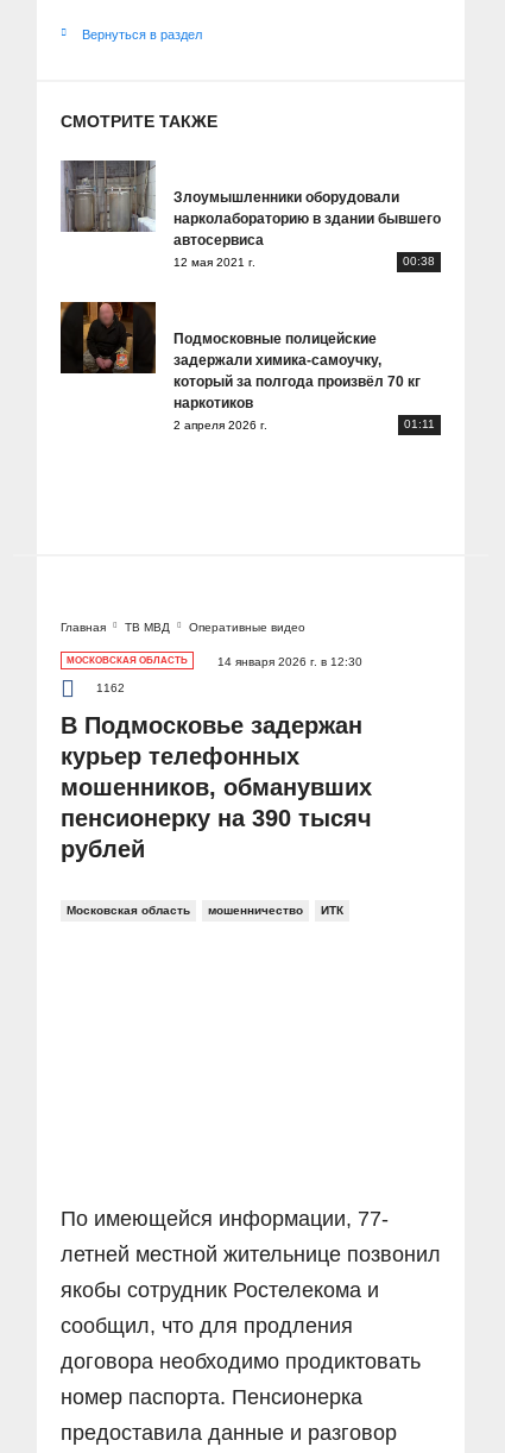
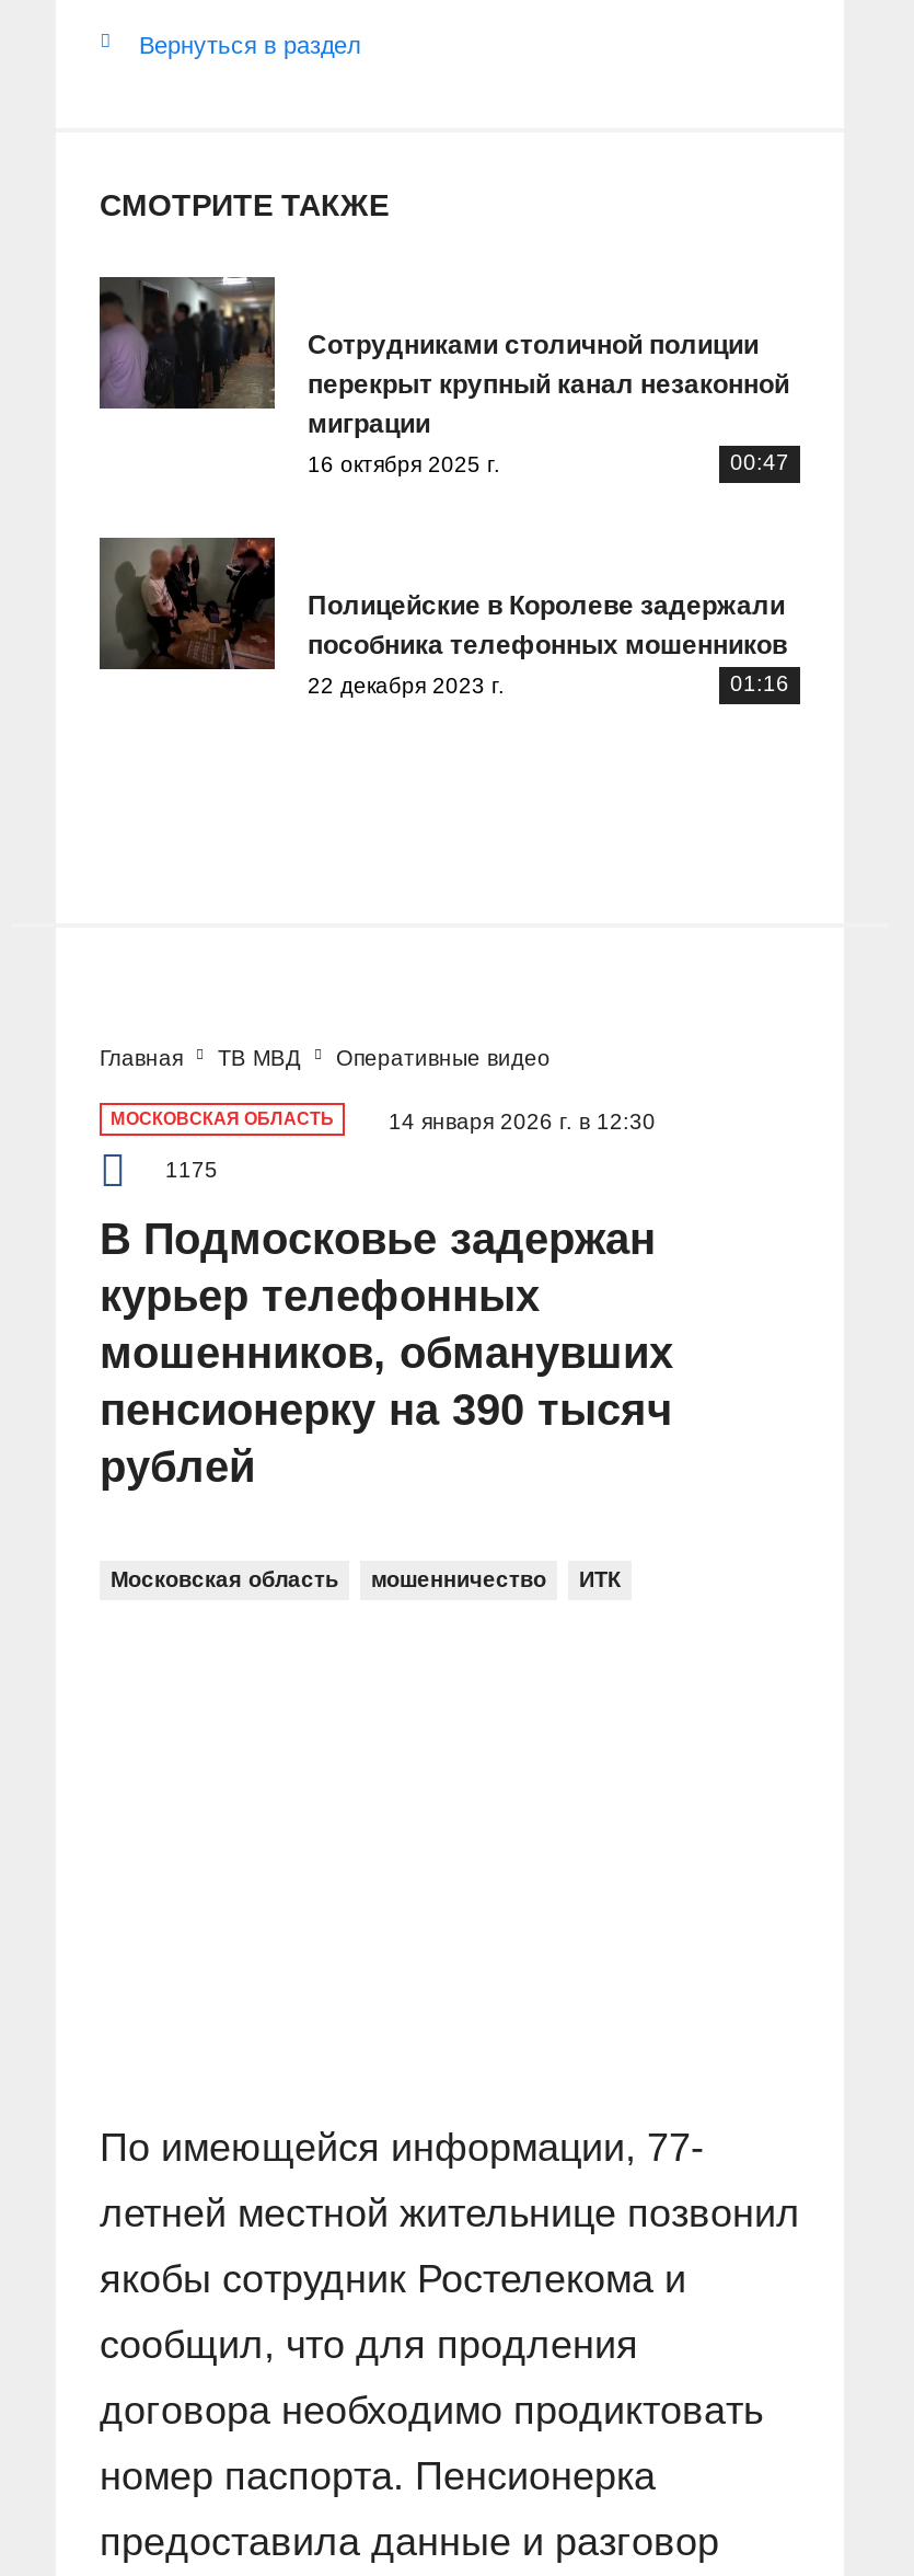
- [image]
- Злоумышленники оборудовали
- нарколабораторию в здании бывшего
- автосервиса
- 12 мая 2021 г.
- 00:38
+ [image]
+ Сотрудниками столичной полиции
+ перекрыт крупный канал незаконной
+ миграции
+ 16 октября 2025 г.
+ 00:47

- [image]
- Подмосковные полицейские
- задержали химика-самоучку,
- который за полгода произвёл 70 кг
- наркотиков
- 2 апреля 2026 г.
- 01:11
+ [image]
+ Полицейские в Королеве задержали
+ пособника телефонных мошенников
+ 22 декабря 2023 г.
+ 01:16

- 1162
+ 1175
